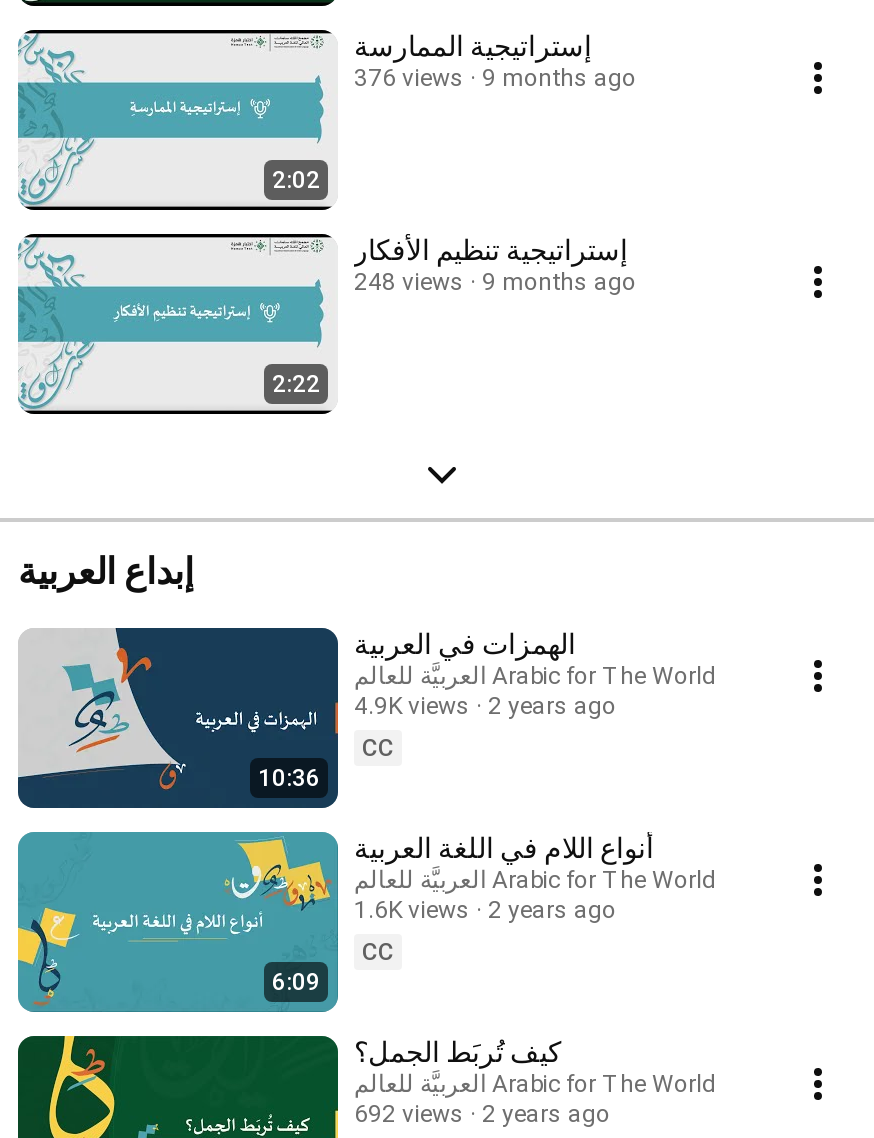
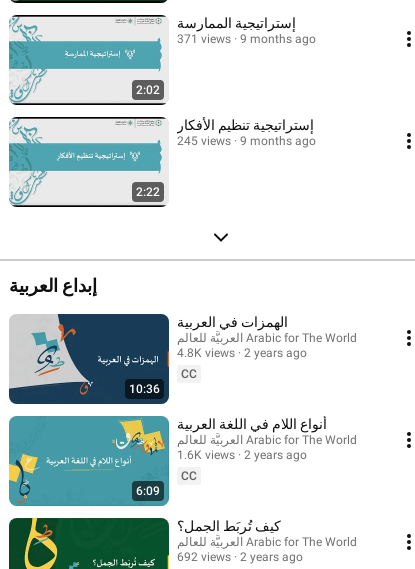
- 376 views 9 months ago
+ 371 views 9 months ago

- 248 views 9 months ago
+ 245 views 9 months ago

- 4.9K views 2 years ago
+ 4.8K views 2 years ago
